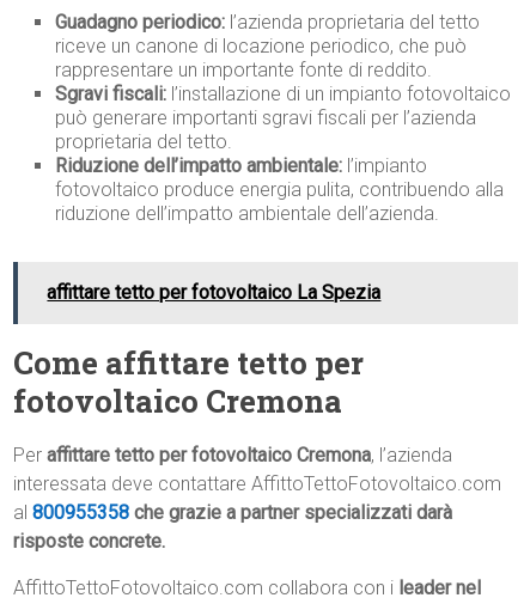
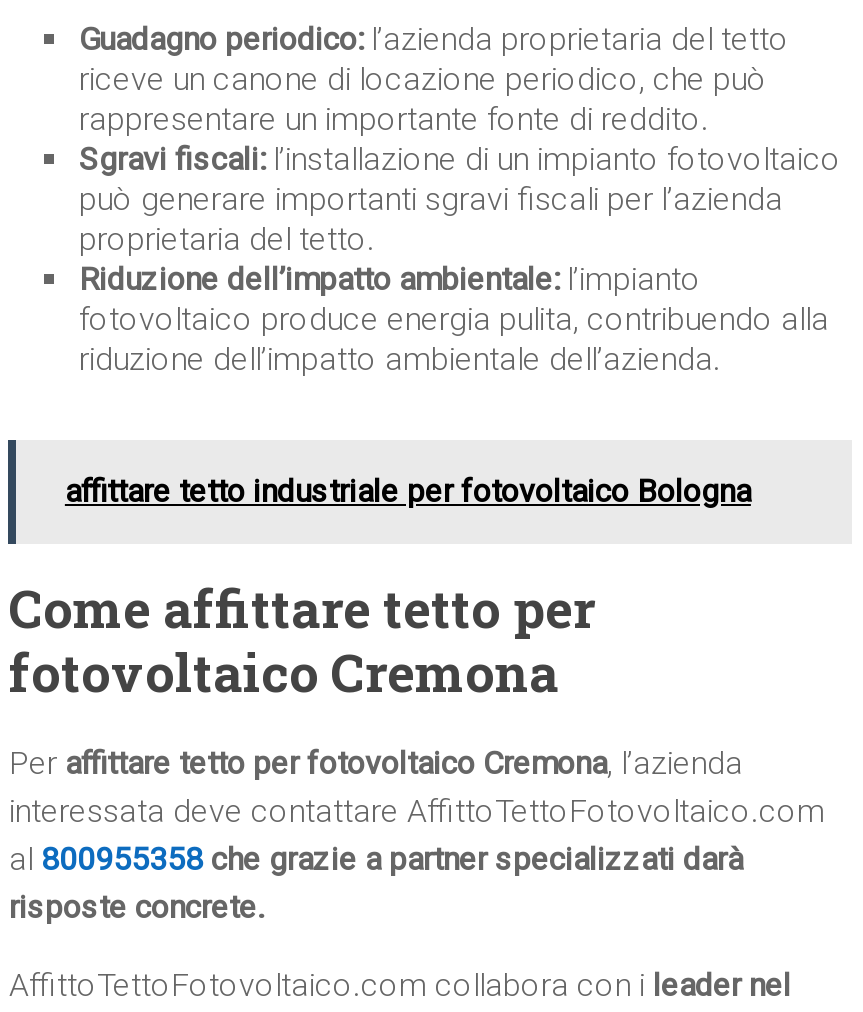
- affittare tetto per fotovoltaico La Spezia
+ affittare tetto industriale per fotovoltaico Bologna
